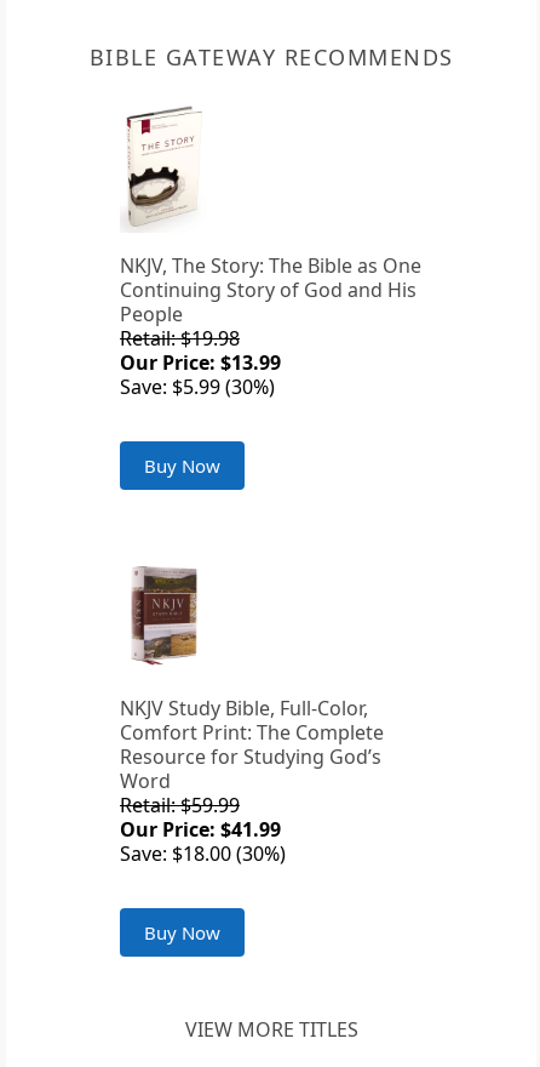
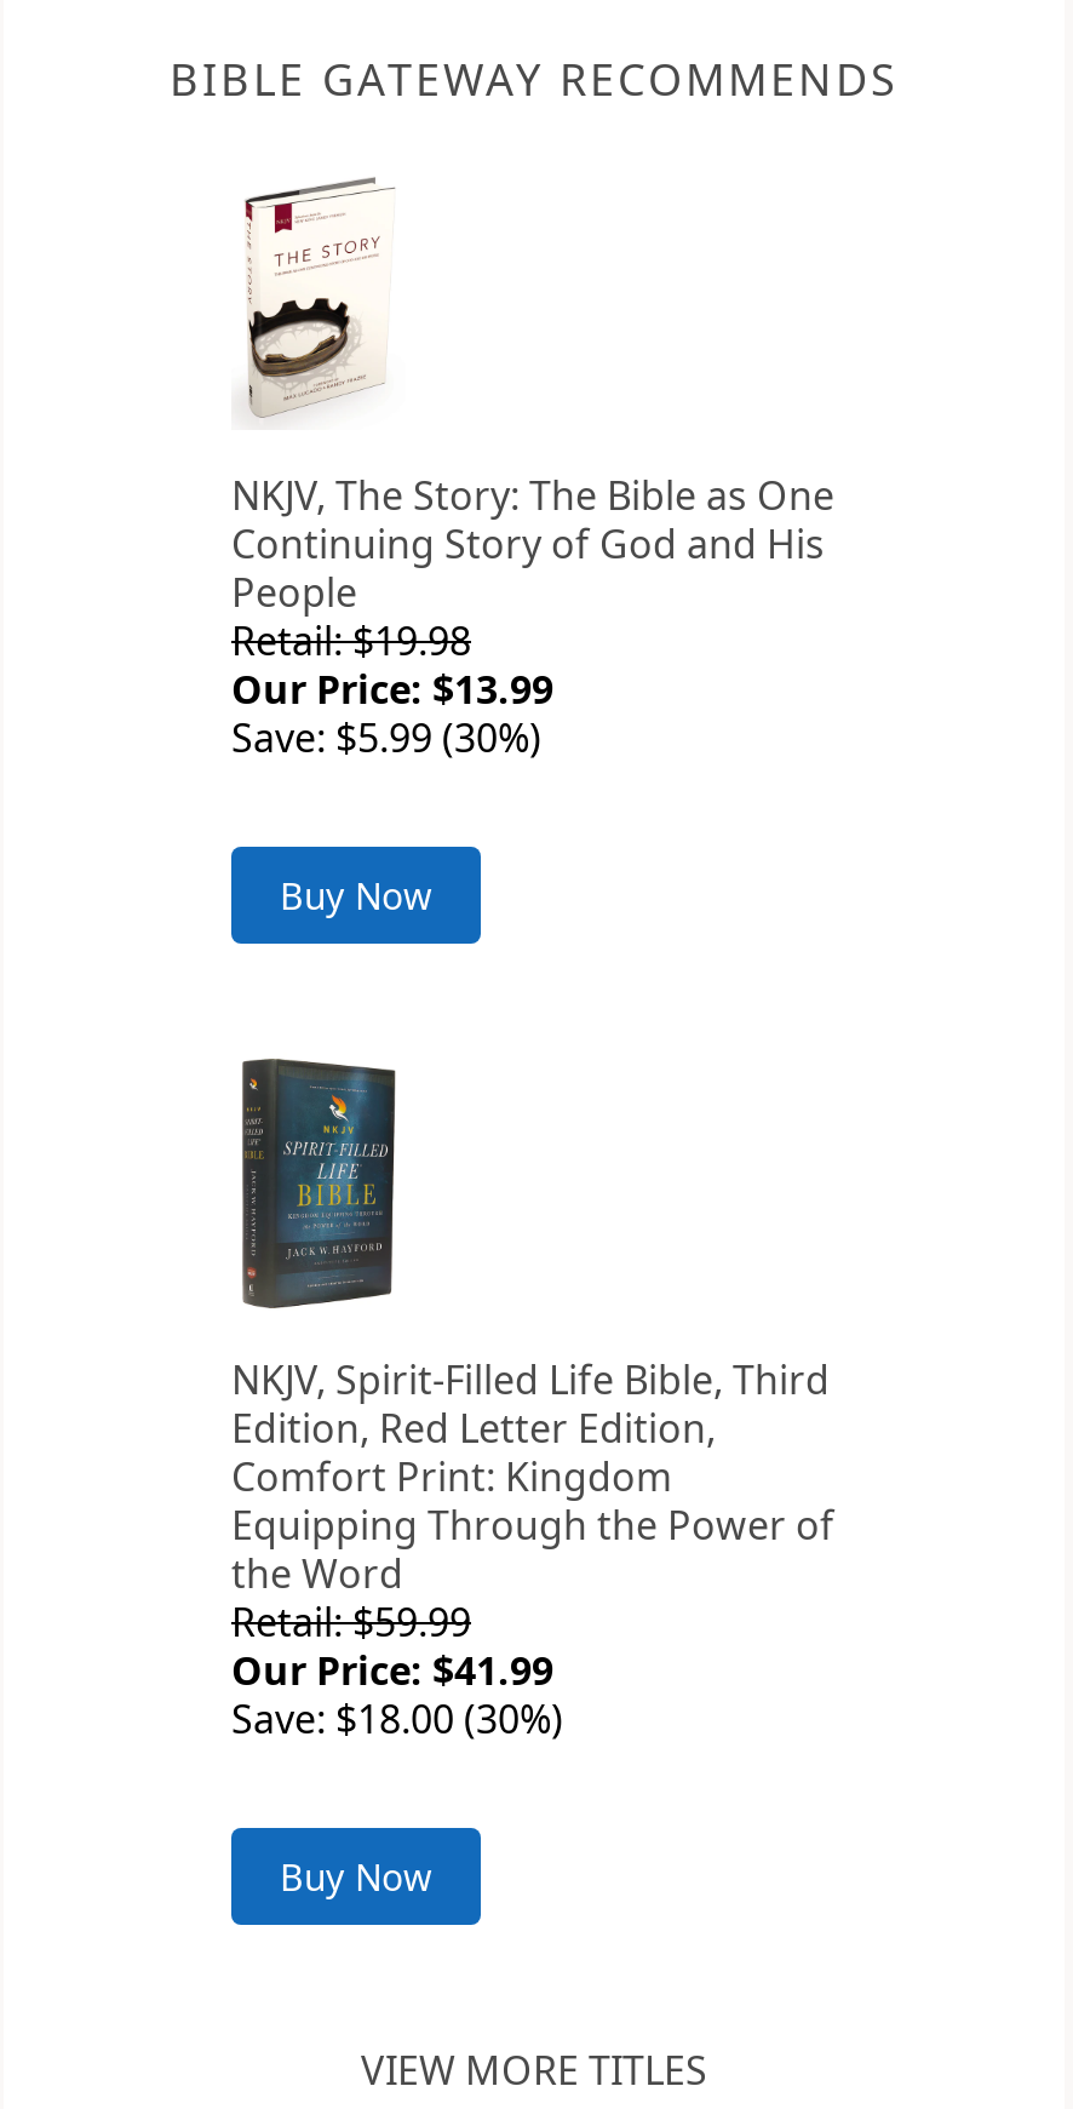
- [image]
- NKJV Study Bible, Full-Color,
- Comfort Print: The Complete
- Resource for Studying God’s
- Word
+ [image]
+ NKJV, Spirit-Filled Life Bible, Third
+ Edition, Red Letter Edition,
+ Comfort Print: Kingdom
+ Equipping Through the Power of
+ the Word
